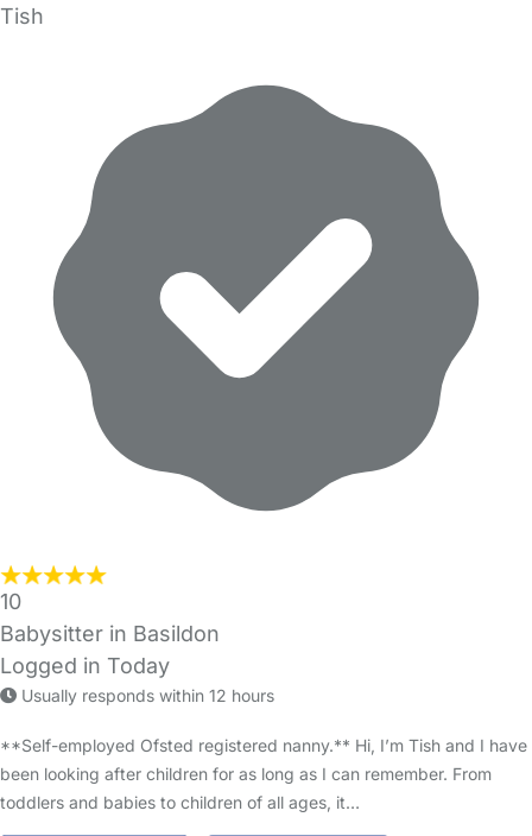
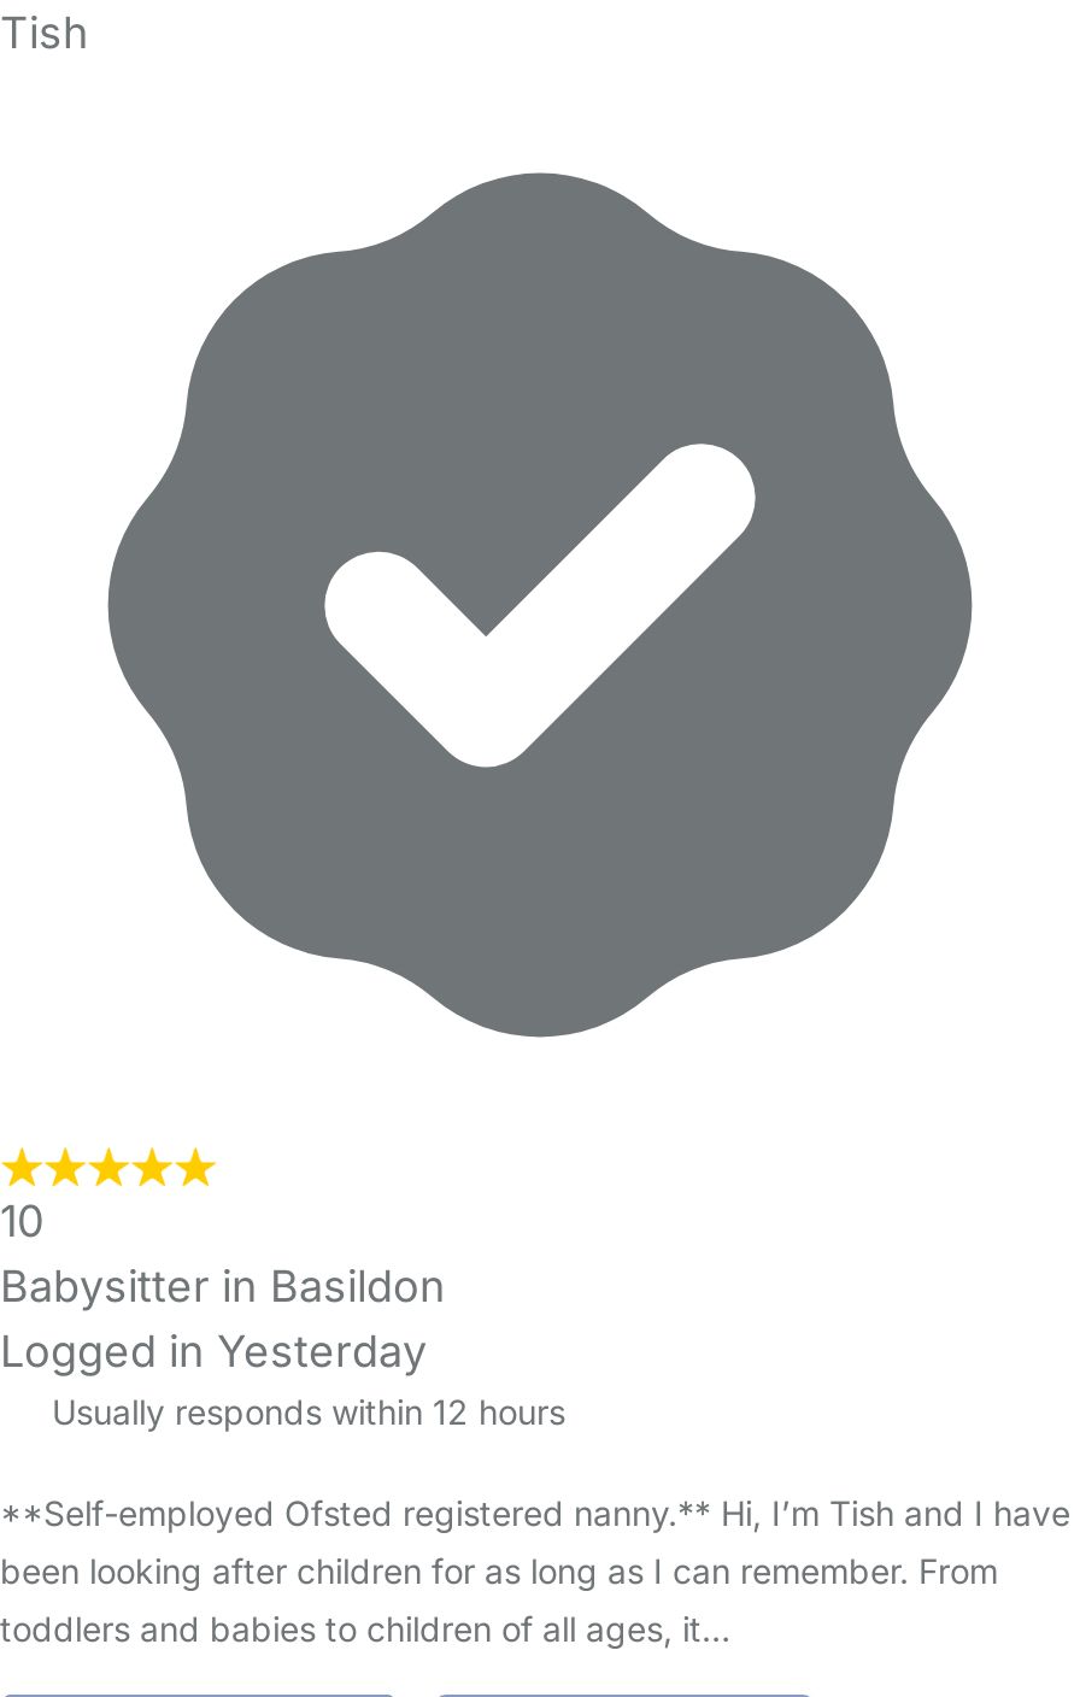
- Logged in Today
+ Logged in Yesterday
